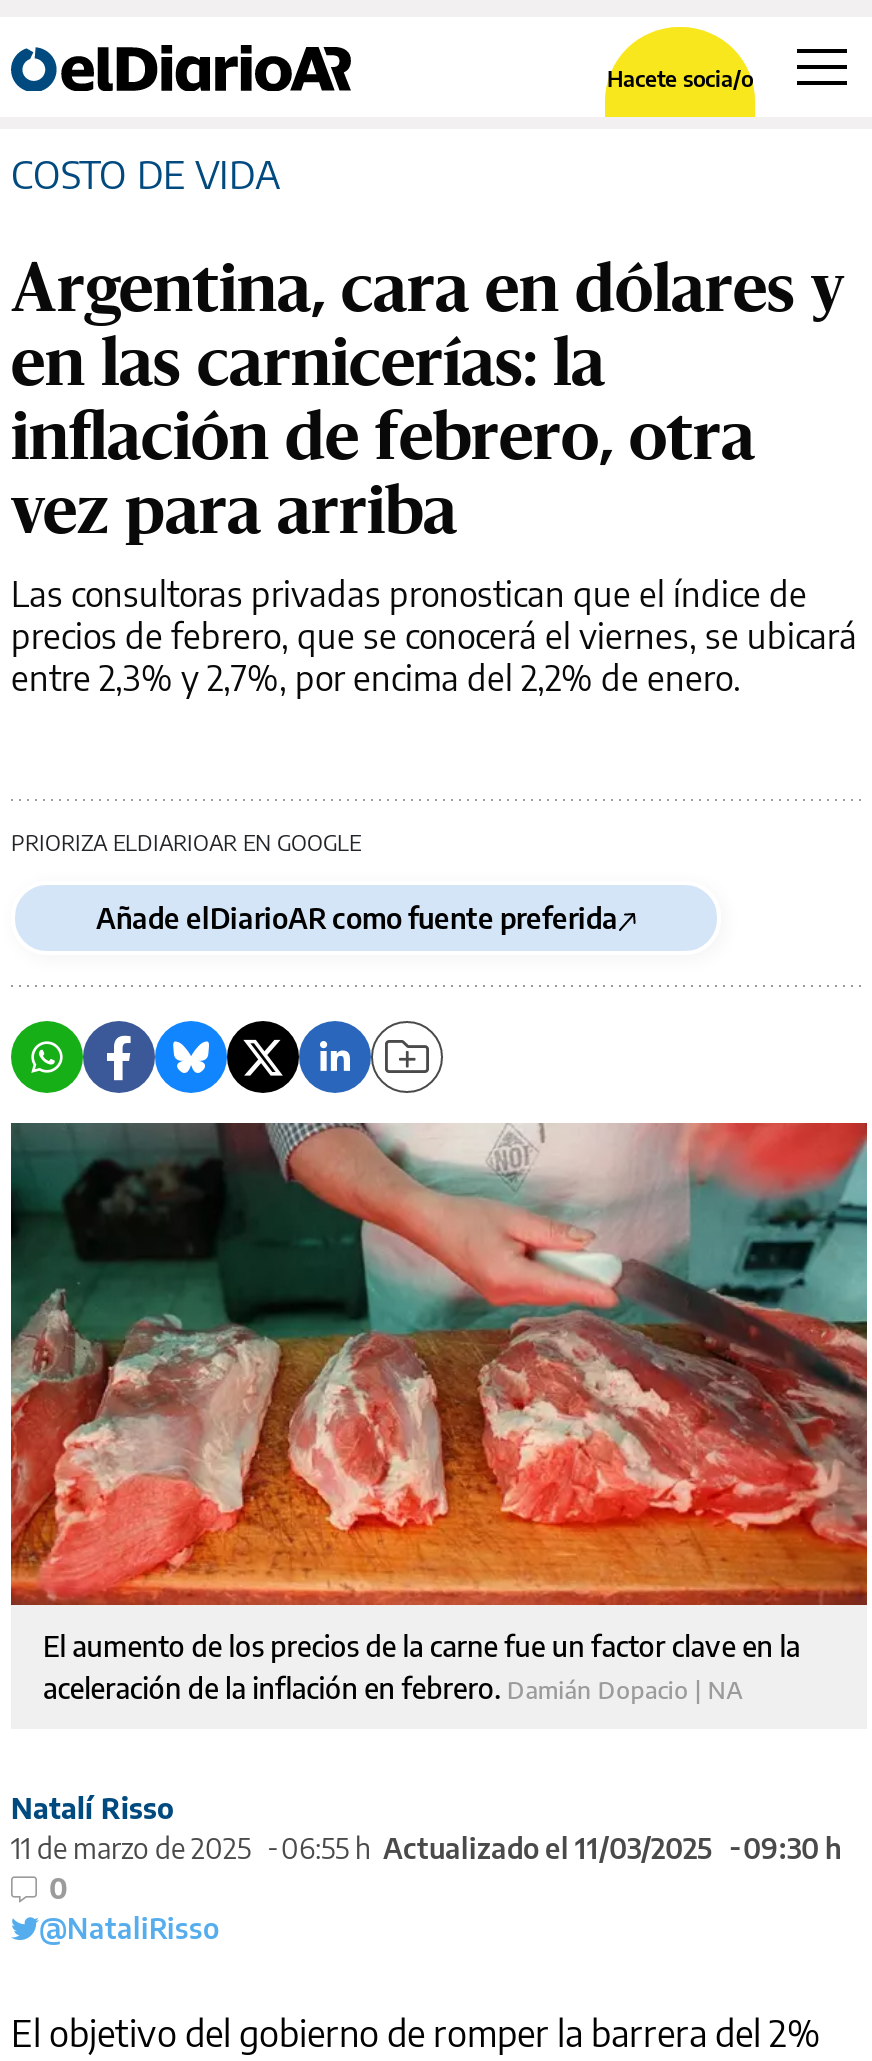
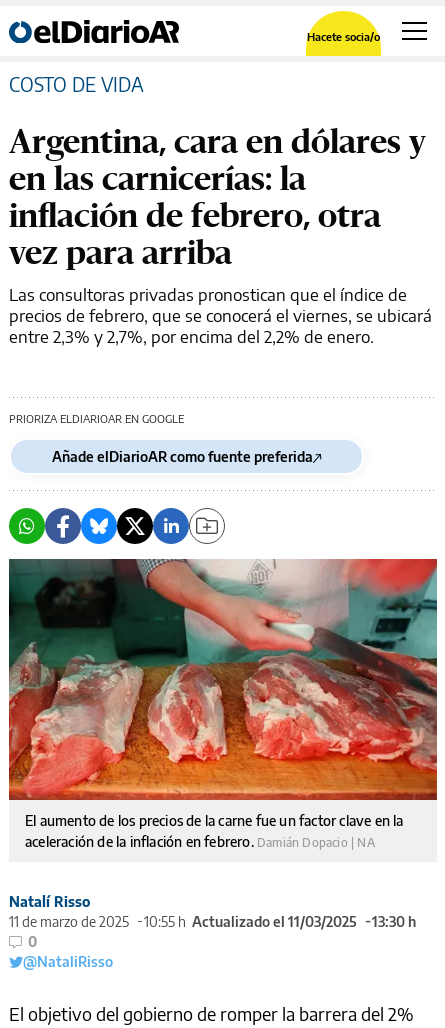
- 06:55 h Actualizado el 11/03/2025
+ 10:55 h Actualizado el 11/03/2025

- 09:30 h
+ 13:30 h
